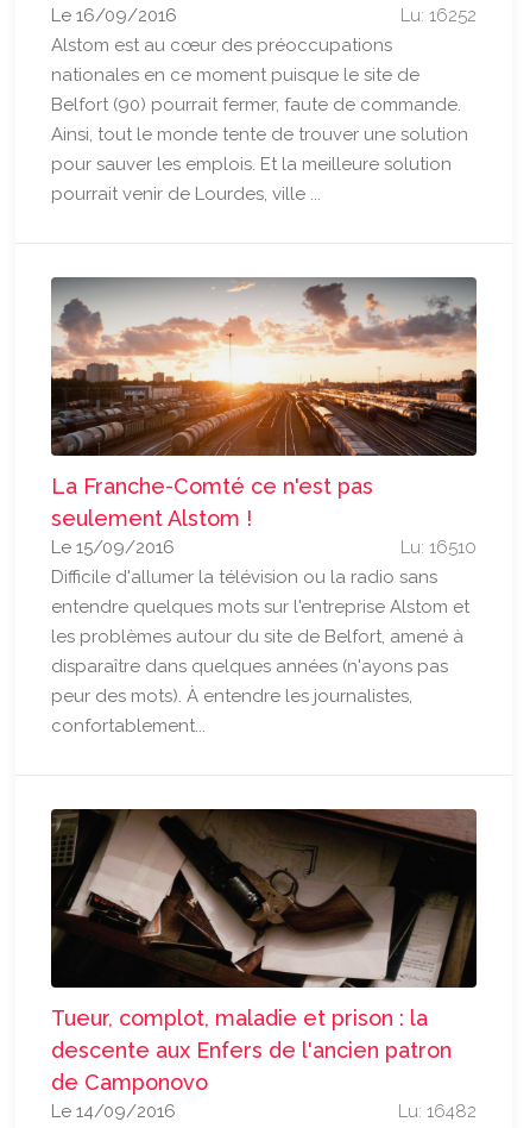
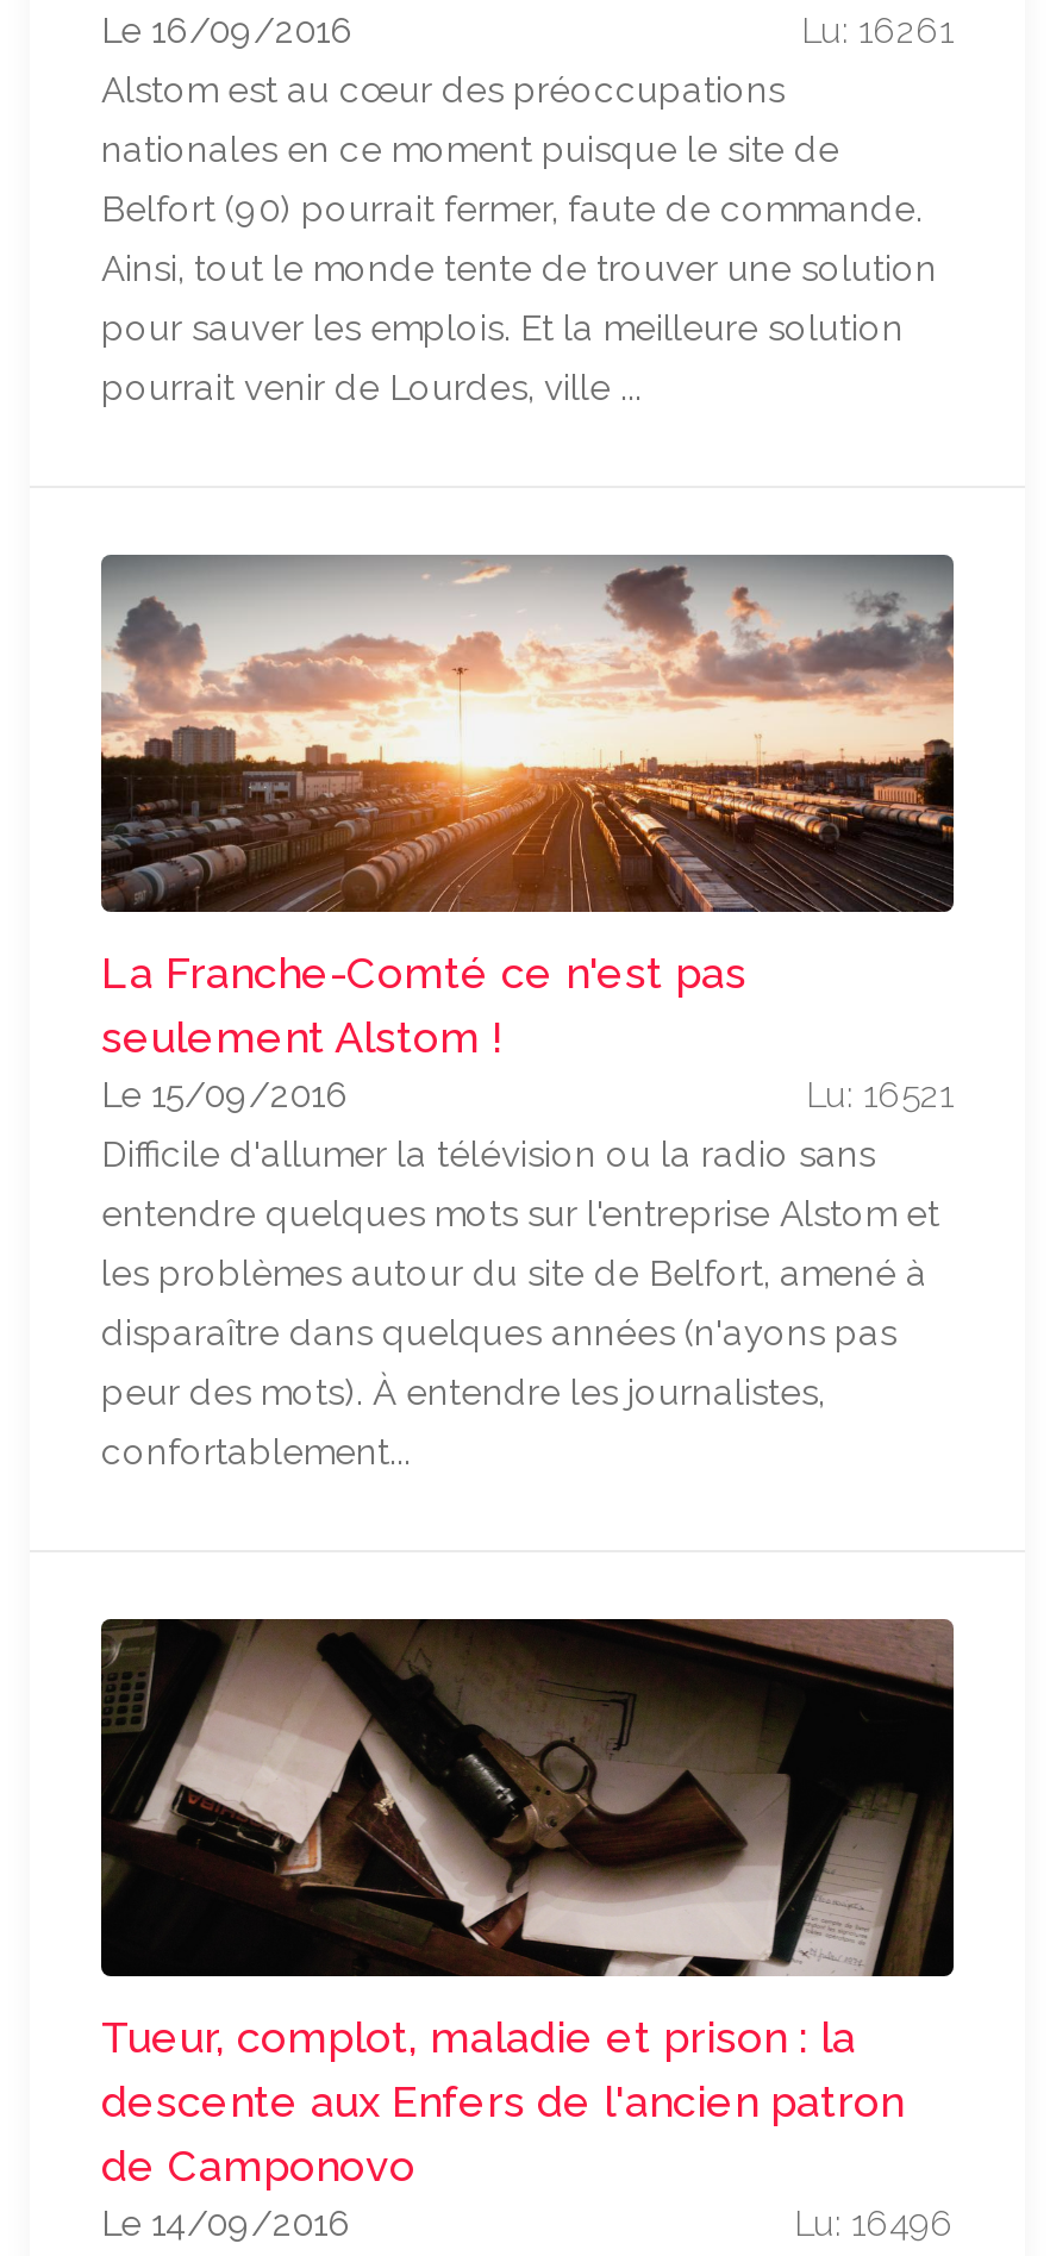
- Lu: 16252
+ Lu: 16261

- Lu: 16510
+ Lu: 16521

- Lu: 16482
+ Lu: 16496
